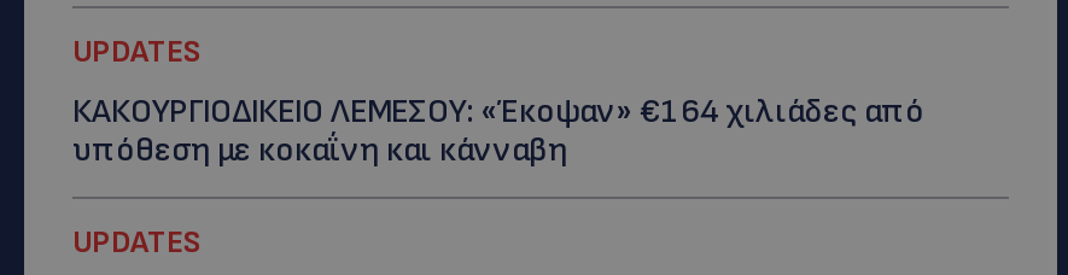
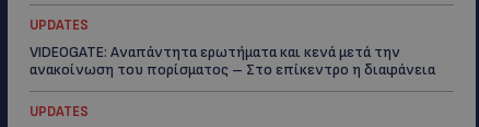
- ΚΑΚΟΥΡΓΙΟΔΙΚΕΙΟ ΛΕΜΕΣΟΥ: «Έκοψαν» €164 χιλιάδες από
- υπόθεση με κοκαΐνη και κάνναβη
+ VIDEOGATE: Αναπάντητα ερωτήματα και κενά μετά την
+ ανακοίνωση του πορίσματος – Στο επίκεντρο η διαφάνεια
